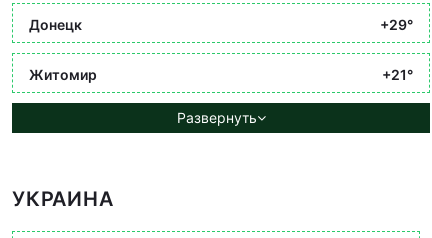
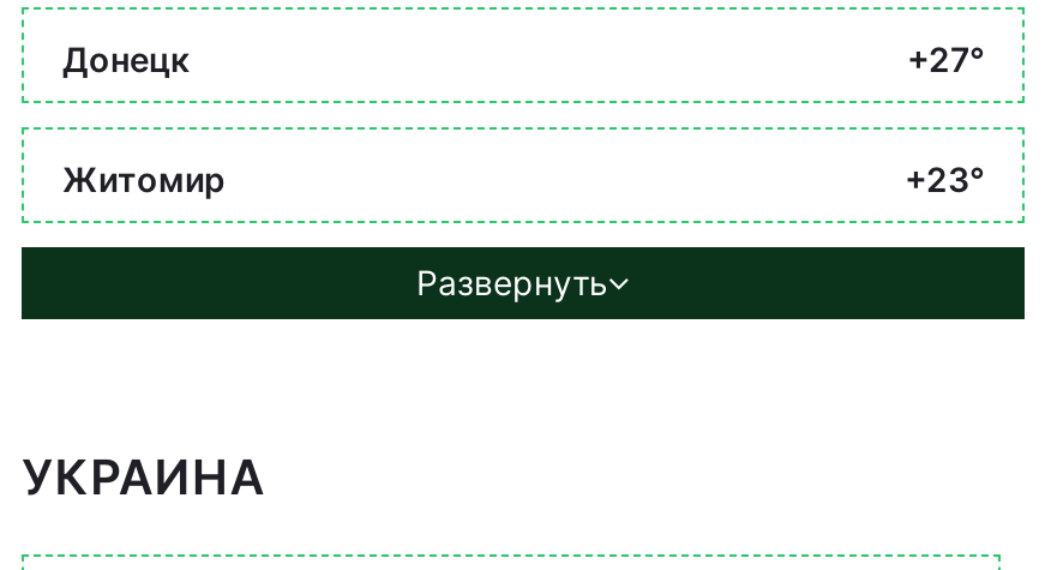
- +29°
+ +27°

- +21°
+ +23°
